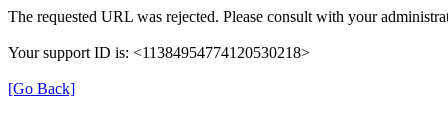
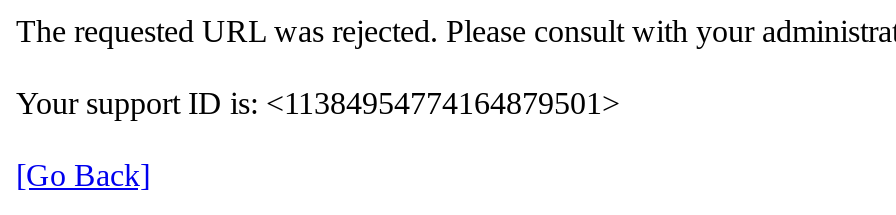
- Your support ID is: <11384954774120530218>
+ Your support ID is: <11384954774164879501>
